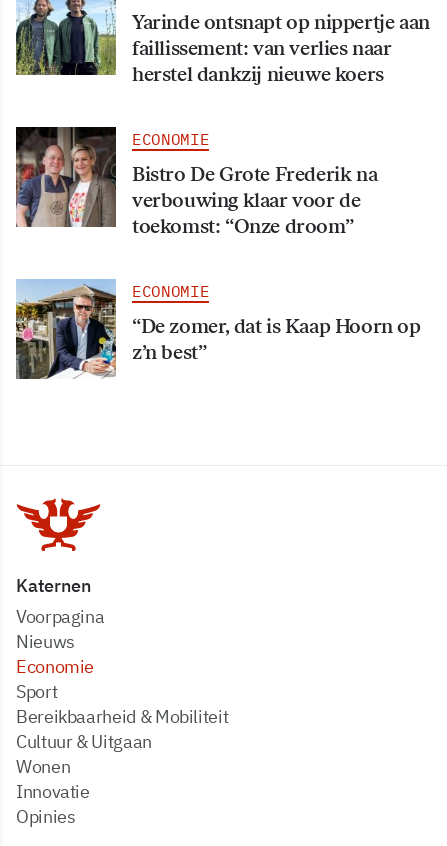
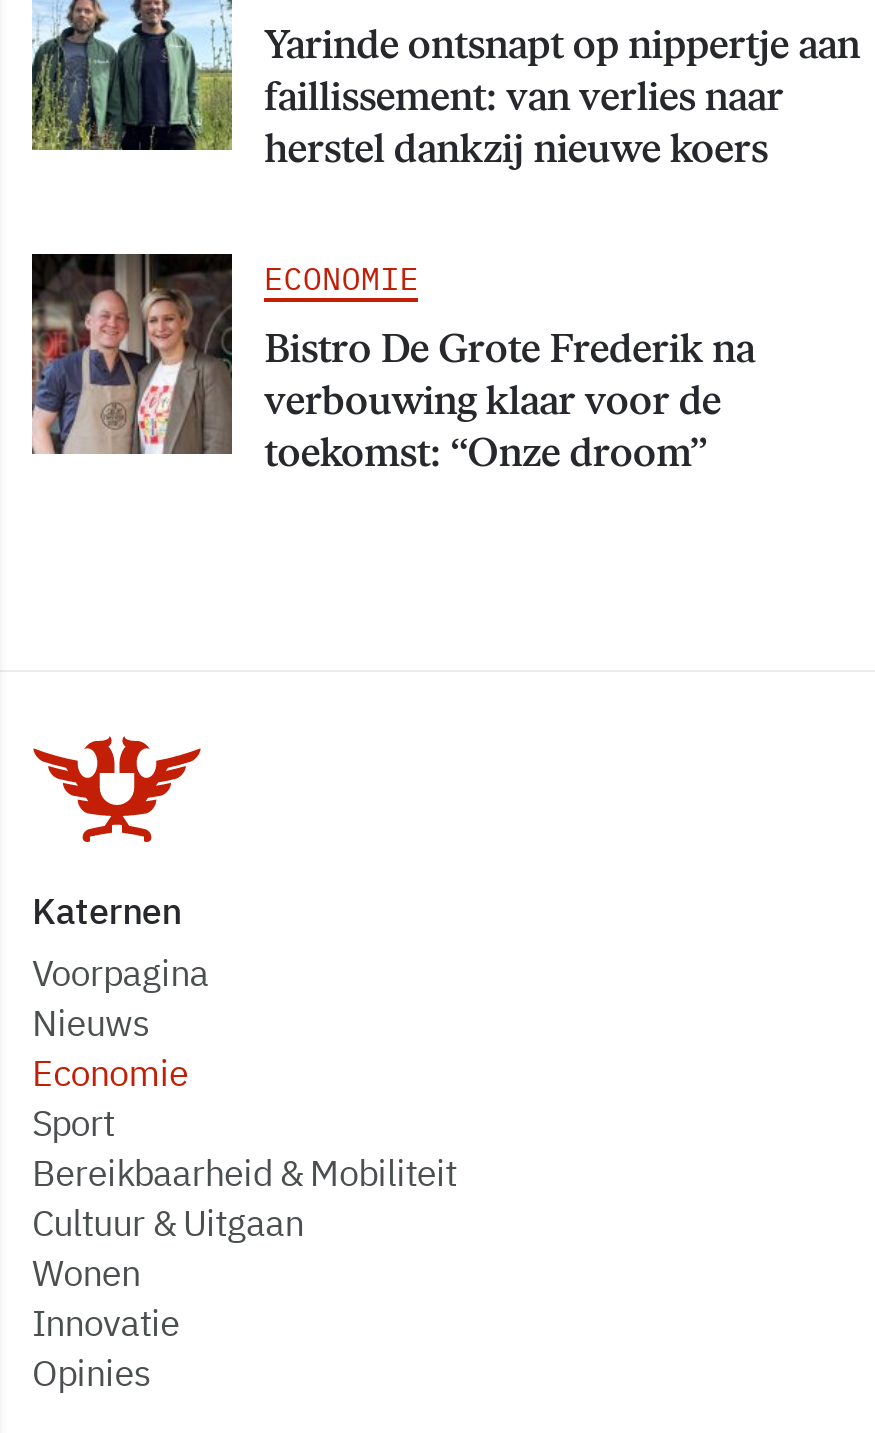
- [image]
- ECONOMIE
- “De zomer, dat is Kaap Hoorn op
- z’n best”
